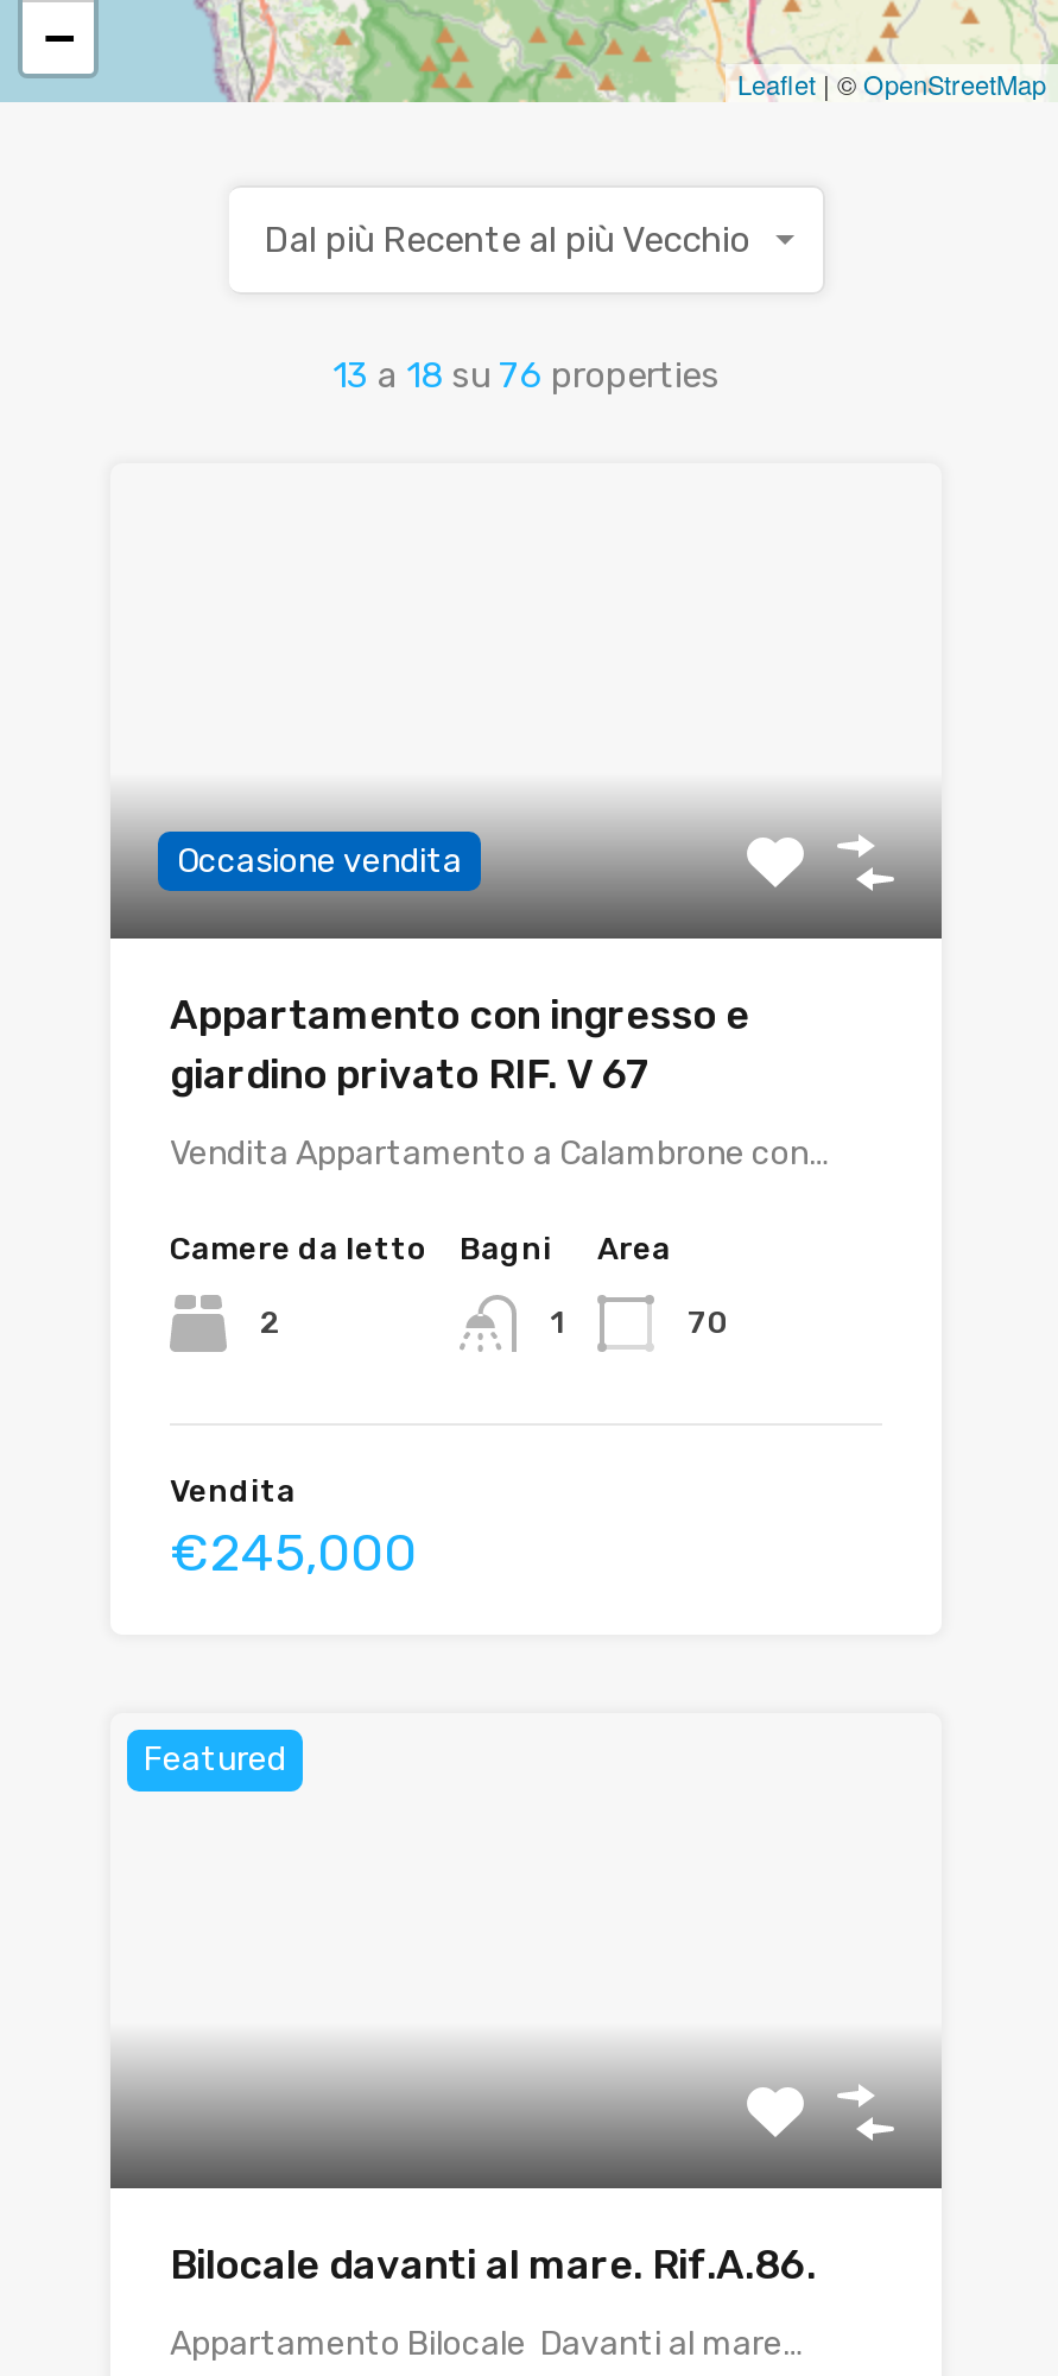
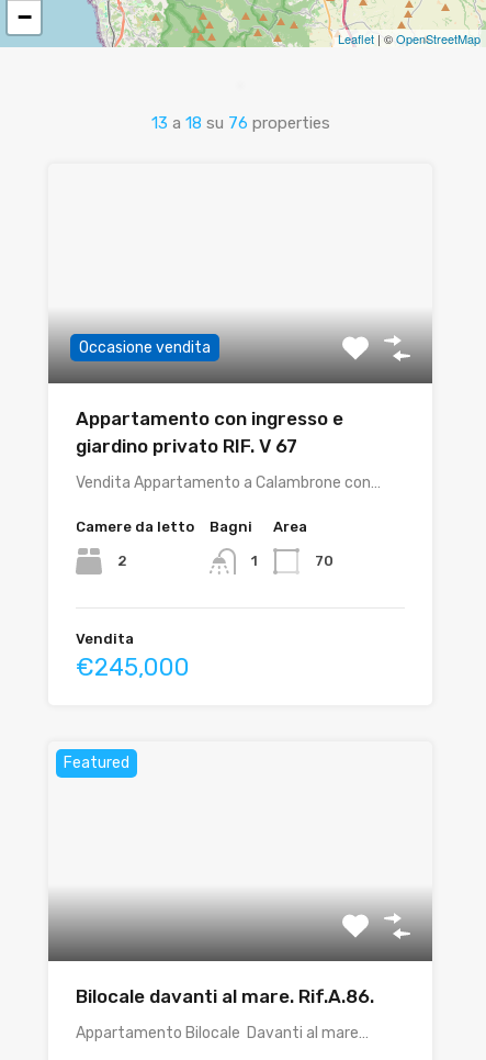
- Dal più Recente al più Vecchio
